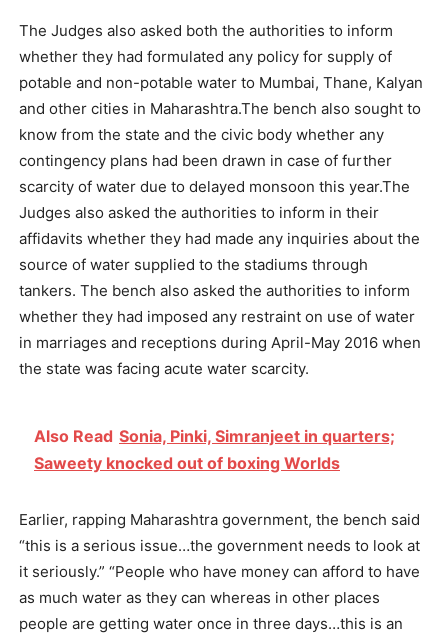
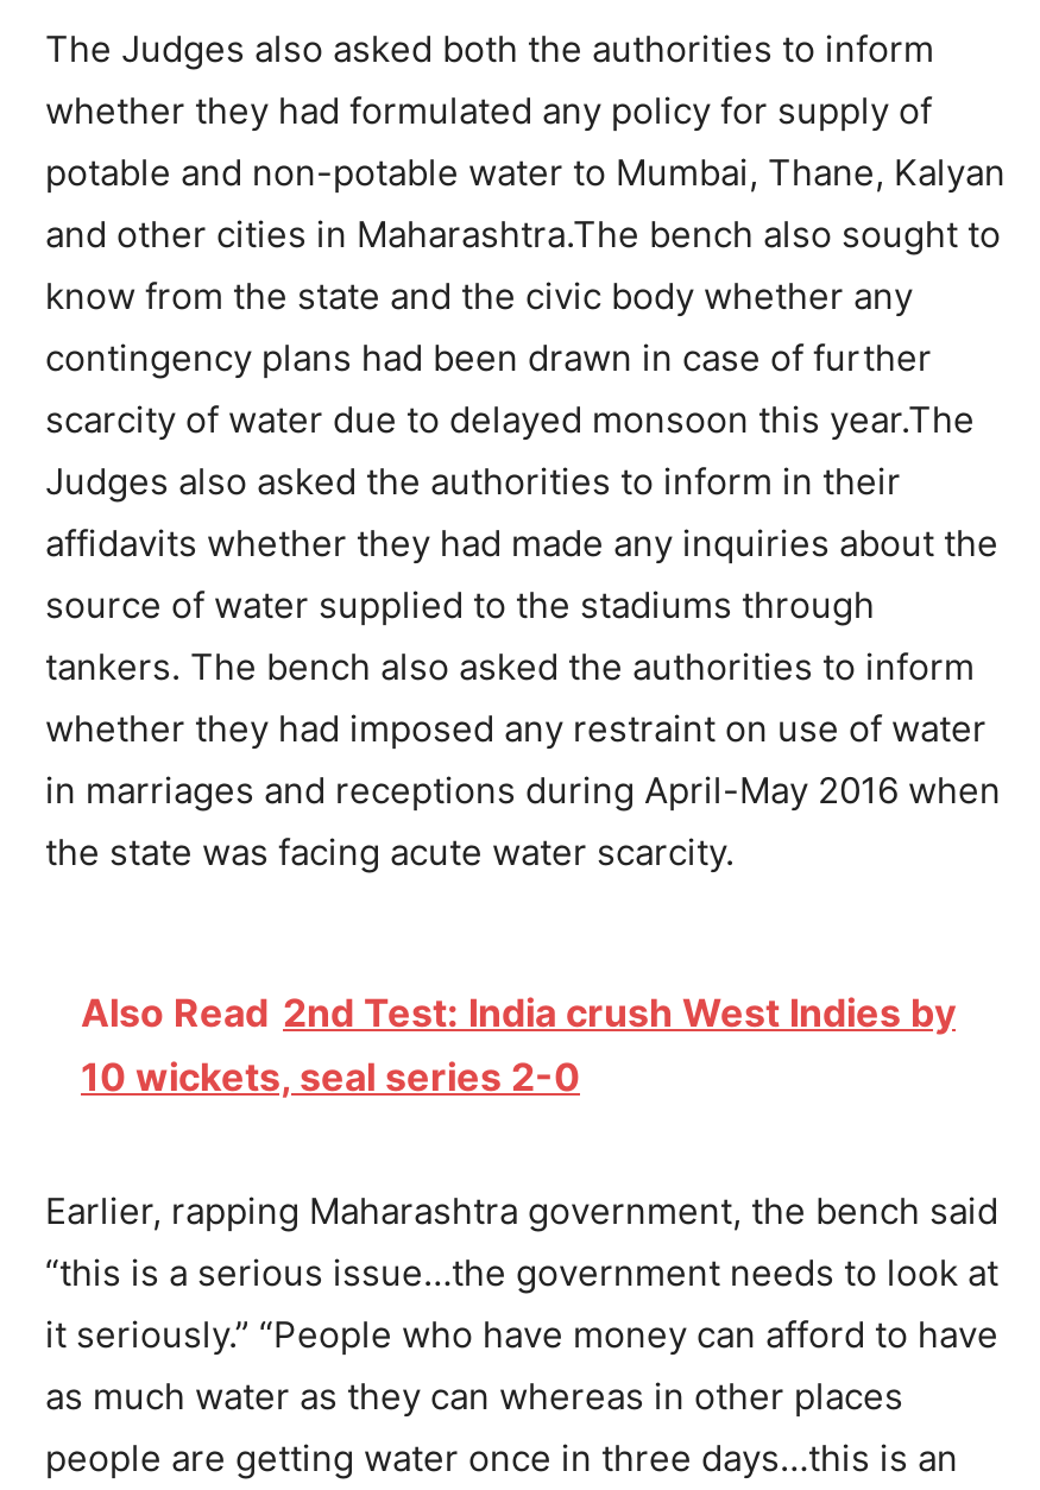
- Also Read Sonia, Pinki, Simranjeet in quarters;
- Saweety knocked out of boxing Worlds
+ Also Read 2nd Test: India crush West Indies by
+ 10 wickets, seal series 2-0
